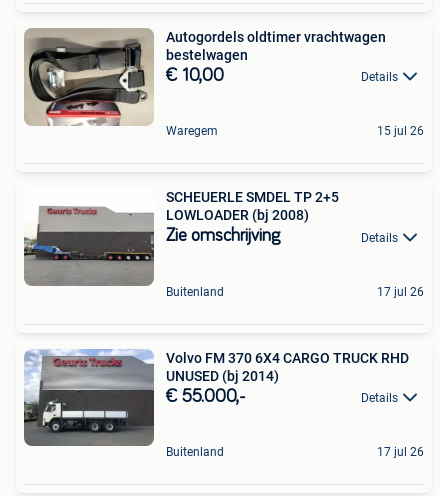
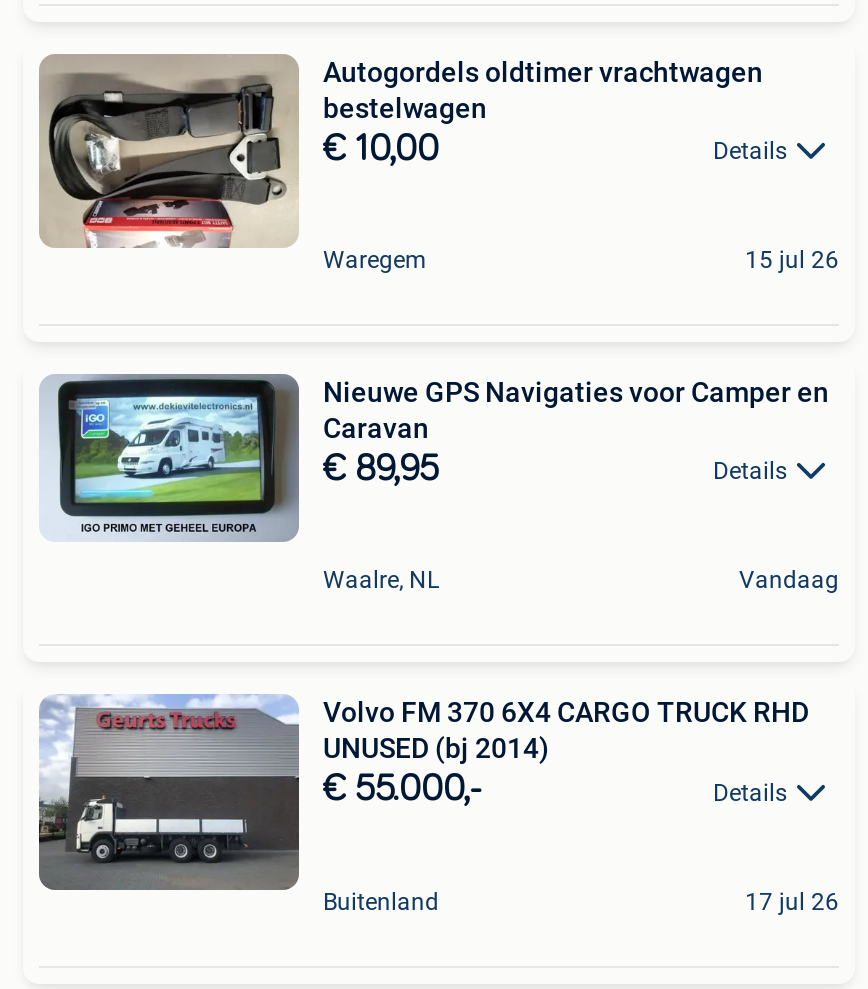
- [image]
- SCHEUERLE SMDEL TP 2+5
- LOWLOADER (bj 2008)
- Zie omschrijving
+ [image]
+ Nieuwe GPS Navigaties voor Camper en
+ Caravan
+ € 89,95

- Buitenland
- 17 jul 26
+ Waalre, NL
+ Vandaag
